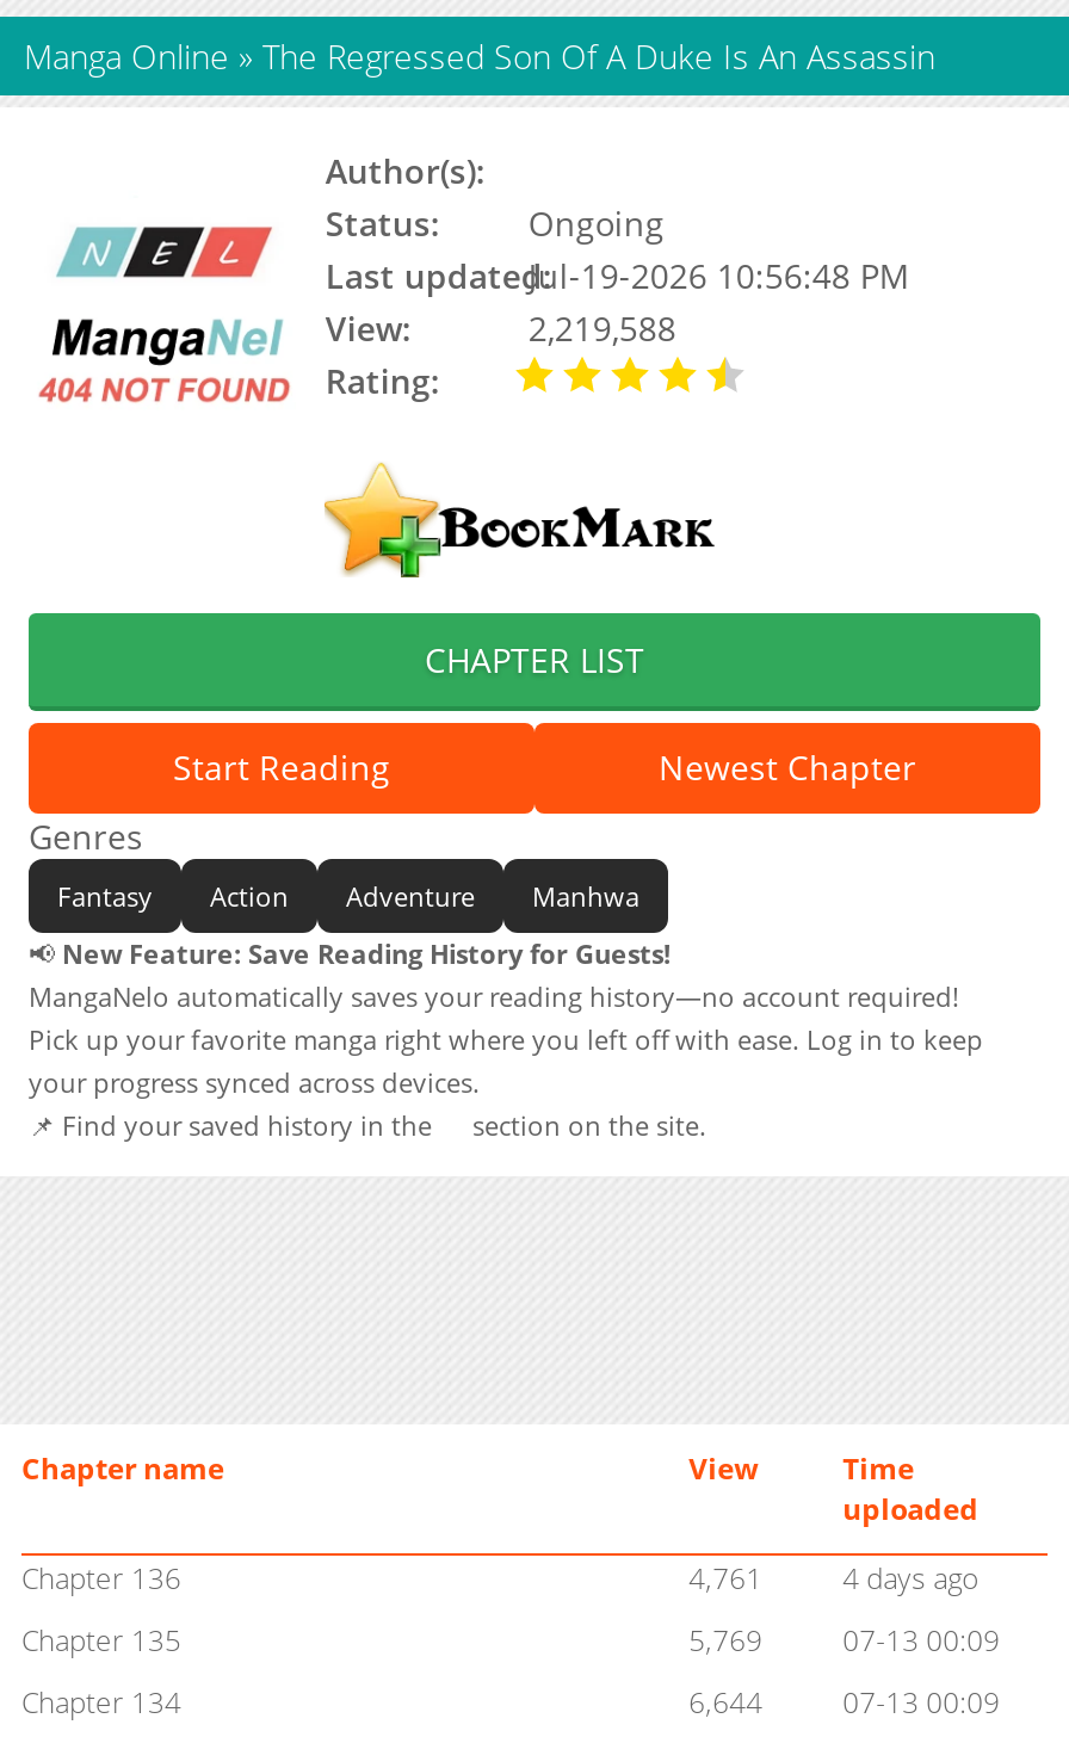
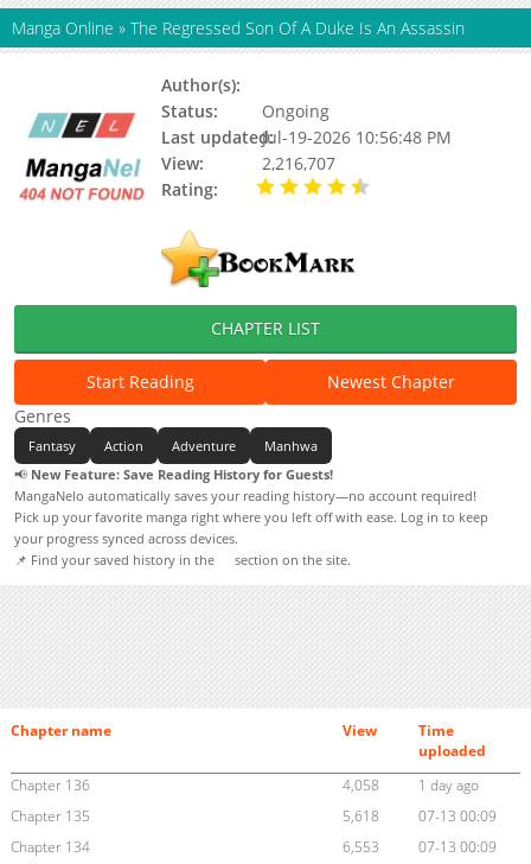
- 2,219,588
+ 2,216,707

- 4,761
+ 4,058

- 4 days ago
+ 1 day ago

- 5,769 07-13 00:09
+ 5,618 07-13 00:09

- 6,644 07-13 00:09
+ 6,553 07-13 00:09
